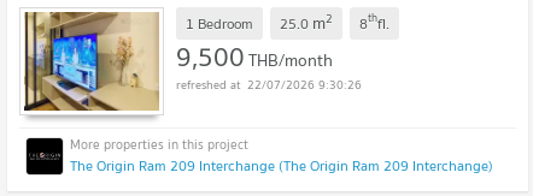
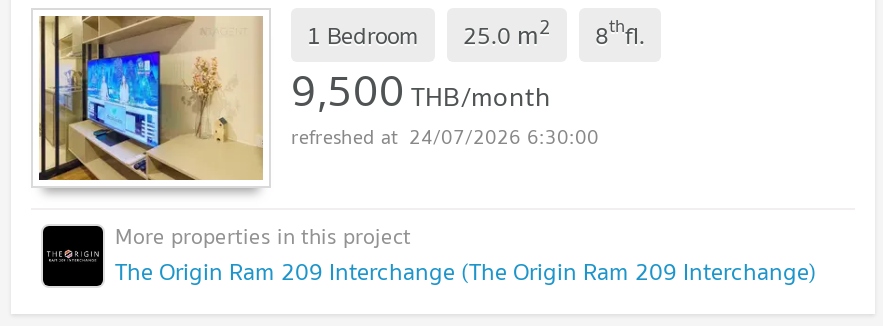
- 22/07/2026 9:30:26
+ 24/07/2026 6:30:00
